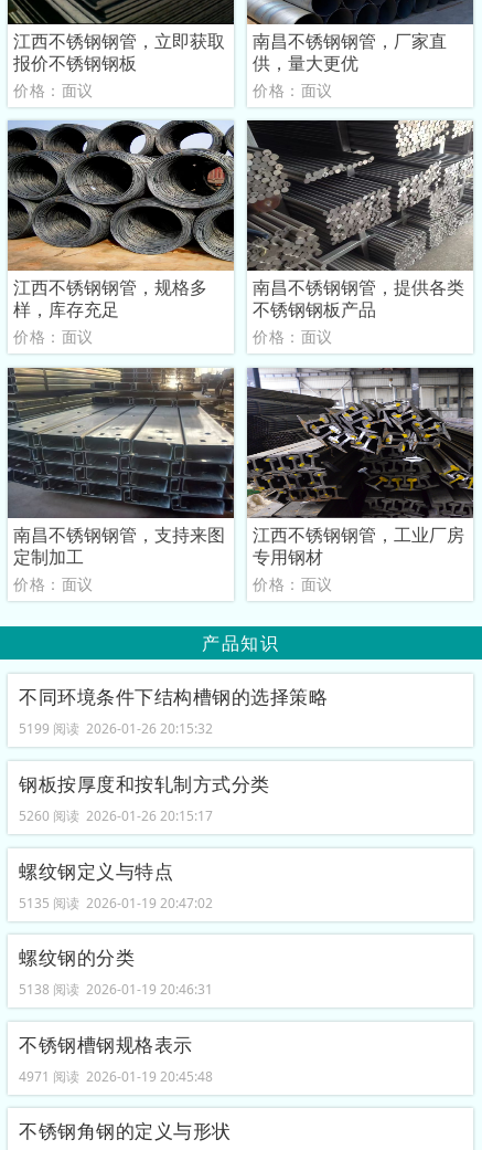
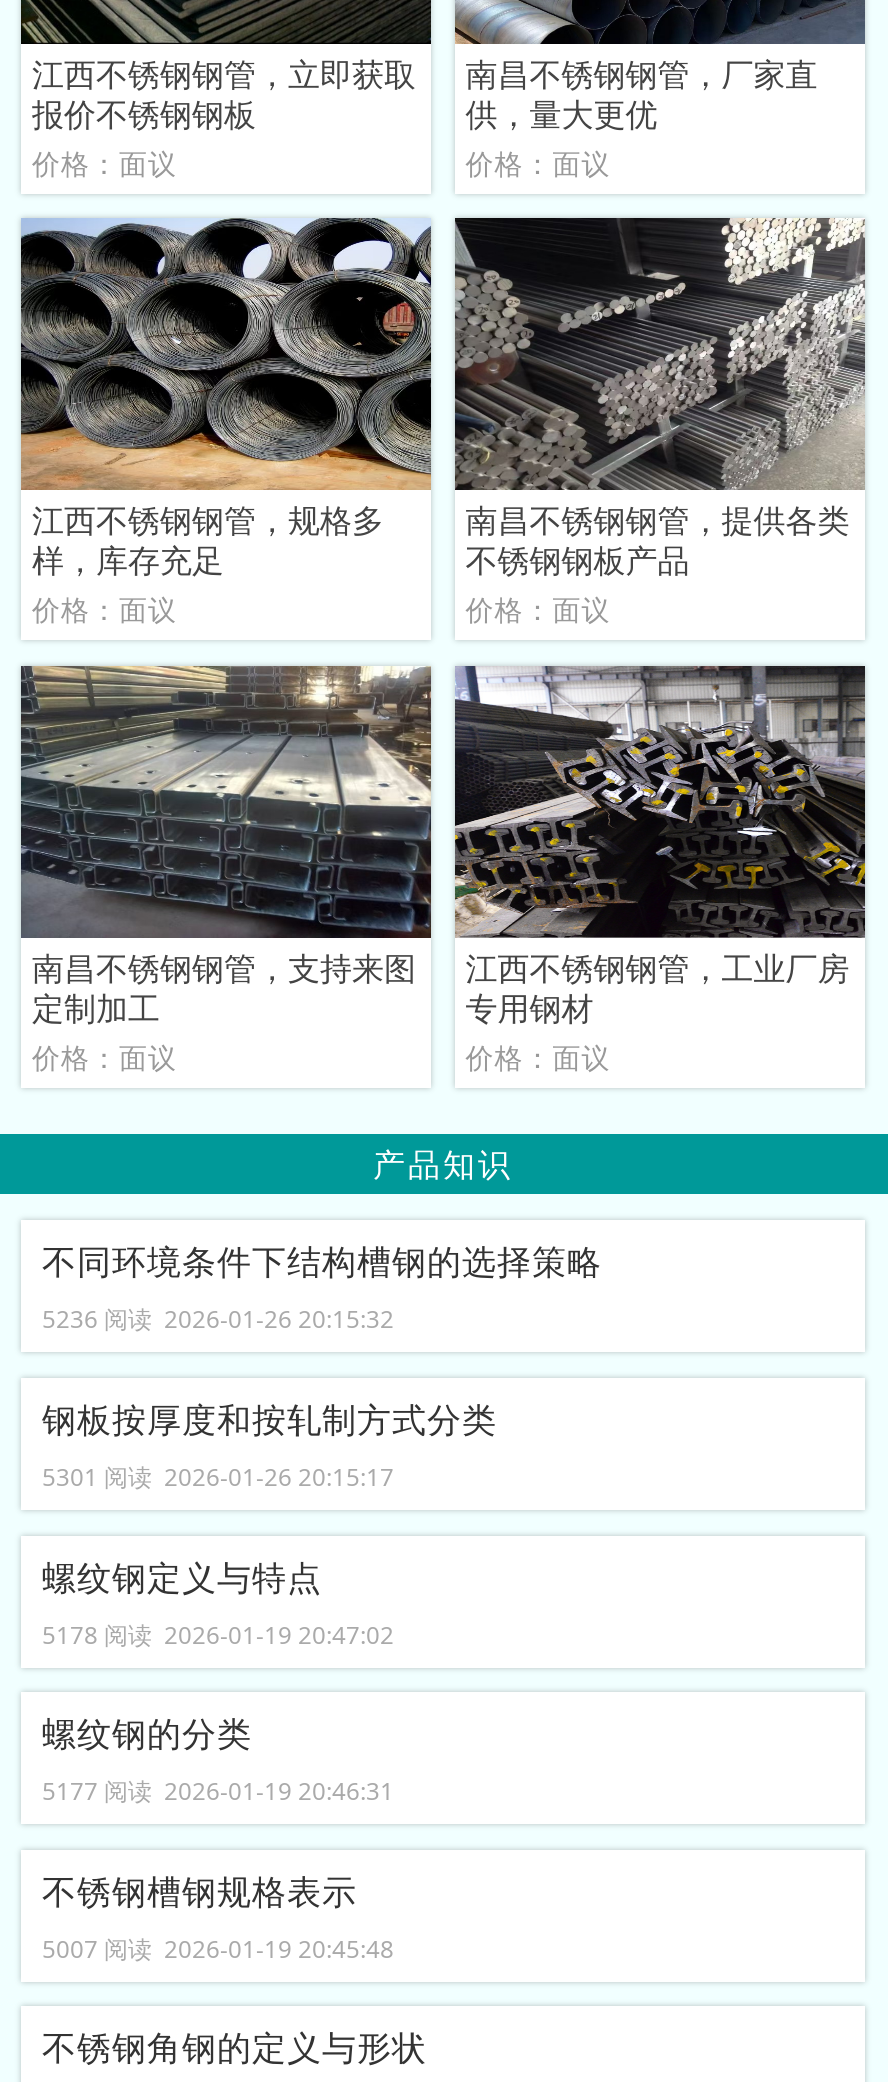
- 5199 阅读 2026-01-26 20:15:32
+ 5236 阅读 2026-01-26 20:15:32

- 5260 阅读 2026-01-26 20:15:17
+ 5301 阅读 2026-01-26 20:15:17

- 5135 阅读 2026-01-19 20:47:02
+ 5178 阅读 2026-01-19 20:47:02

- 5138 阅读 2026-01-19 20:46:31
+ 5177 阅读 2026-01-19 20:46:31

- 4971 阅读 2026-01-19 20:45:48
+ 5007 阅读 2026-01-19 20:45:48
